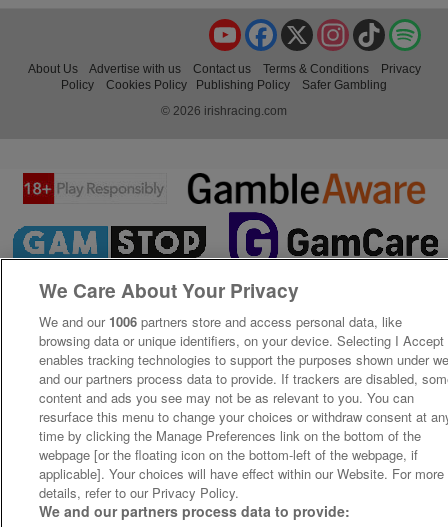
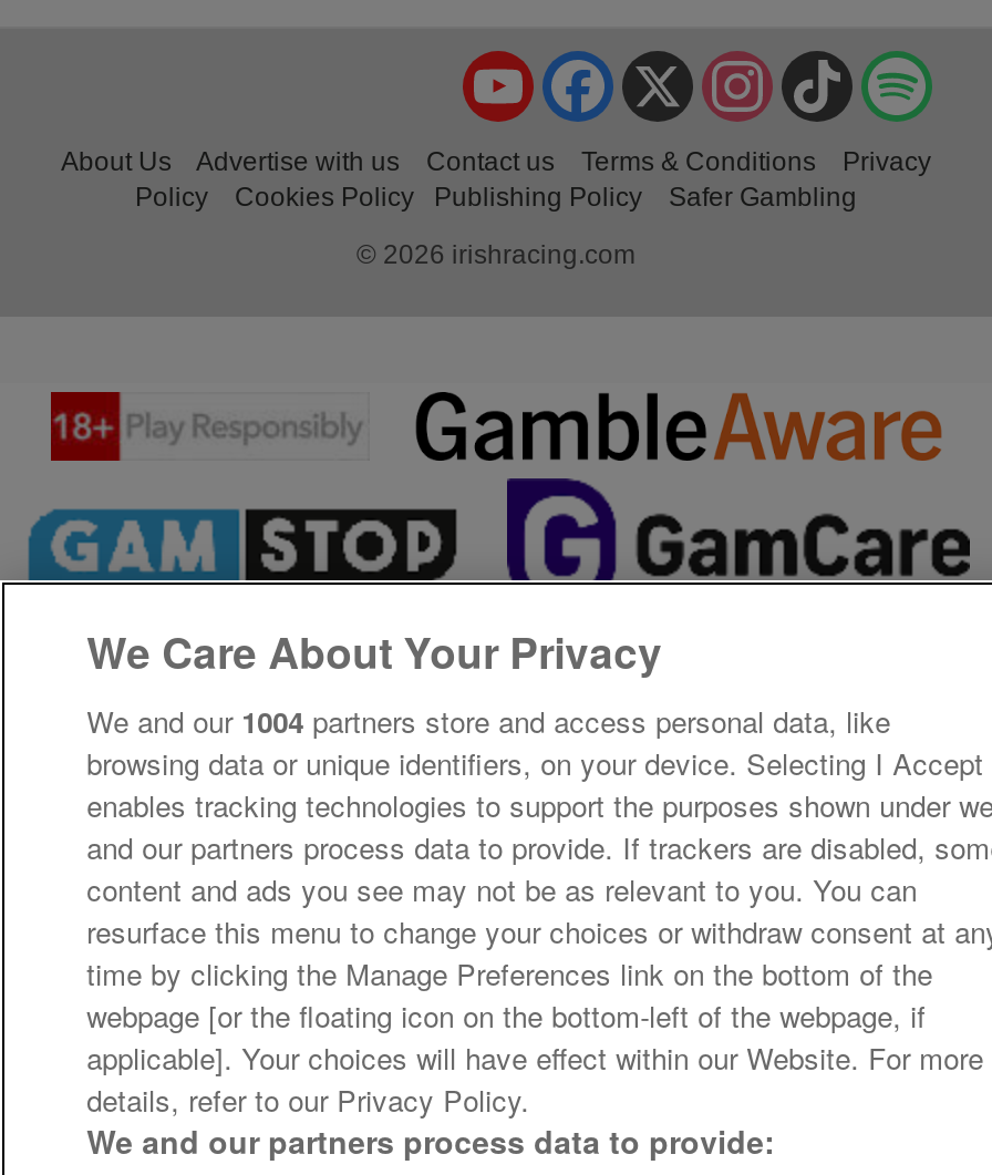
- We and our 1006 partners store and access personal data, like
+ We and our 1004 partners store and access personal data, like
